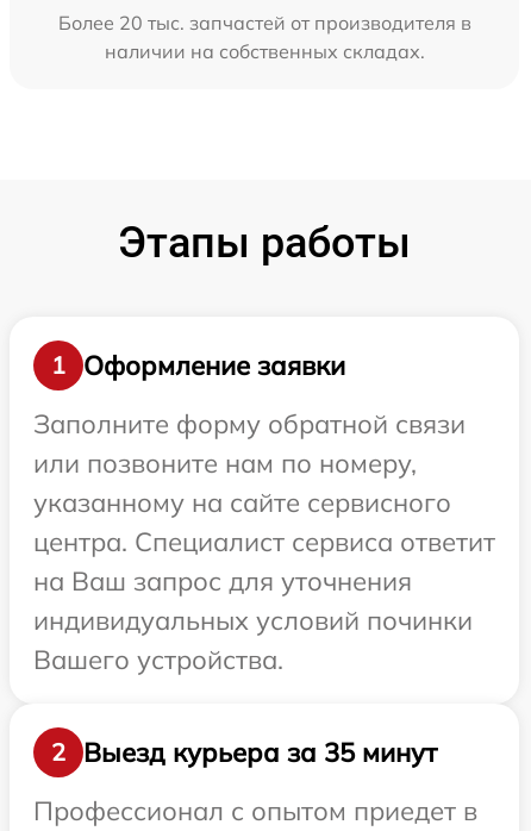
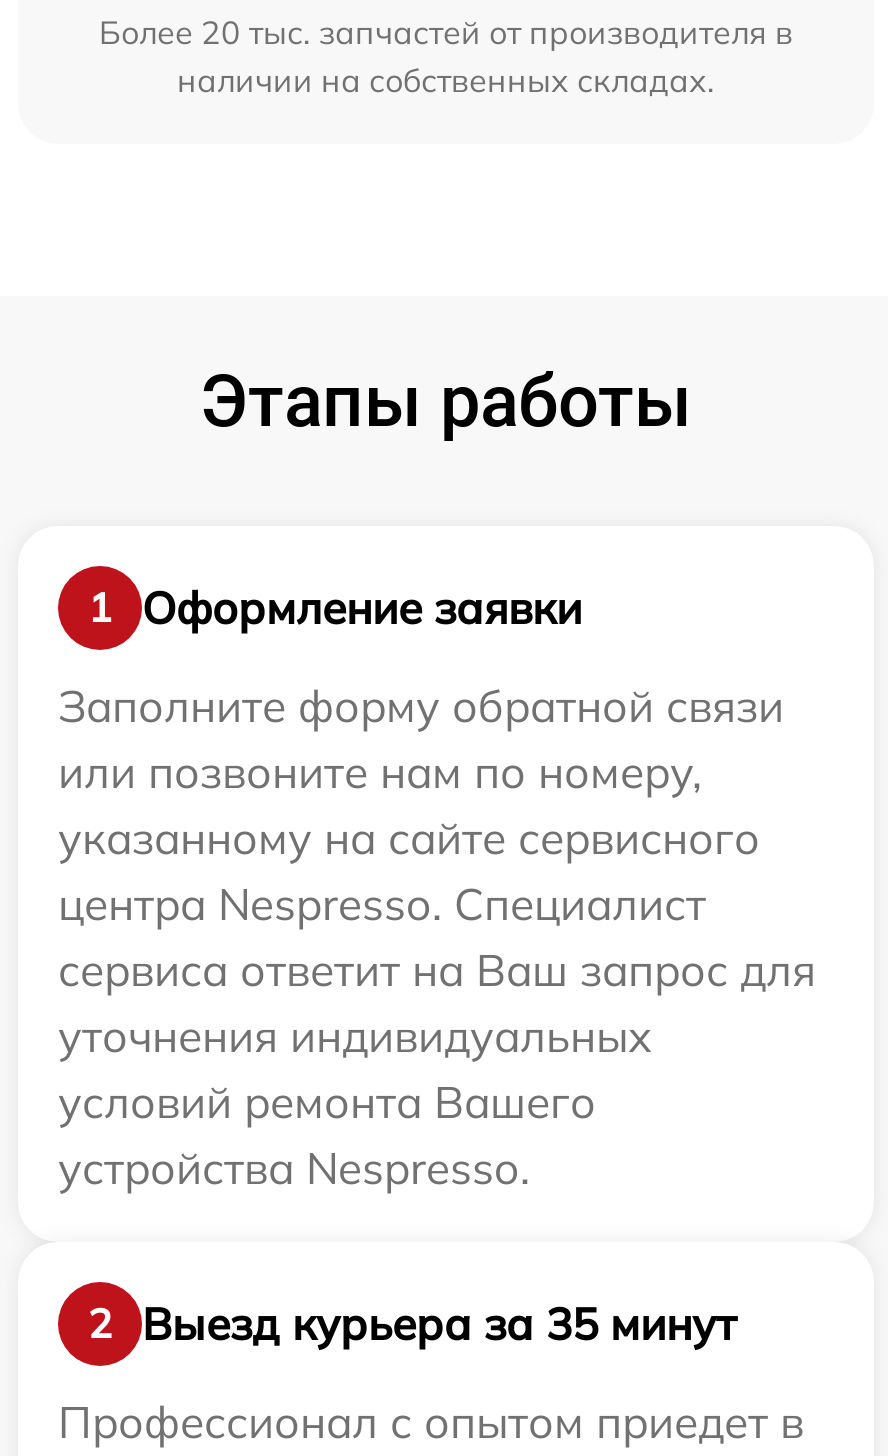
- центра. Специалист сервиса ответит
- на Ваш запрос для уточнения
- индивидуальных условий починки
- Вашего устройства.
+ центра Nespresso. Специалист
+ сервиса ответит на Ваш запрос для
+ уточнения индивидуальных
+ условий ремонта Вашего
+ устройства Nespresso.
